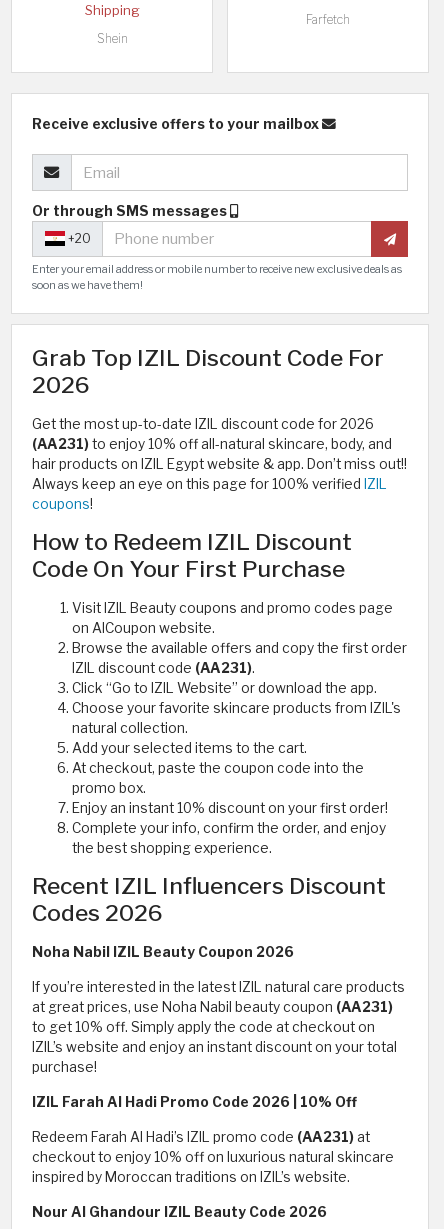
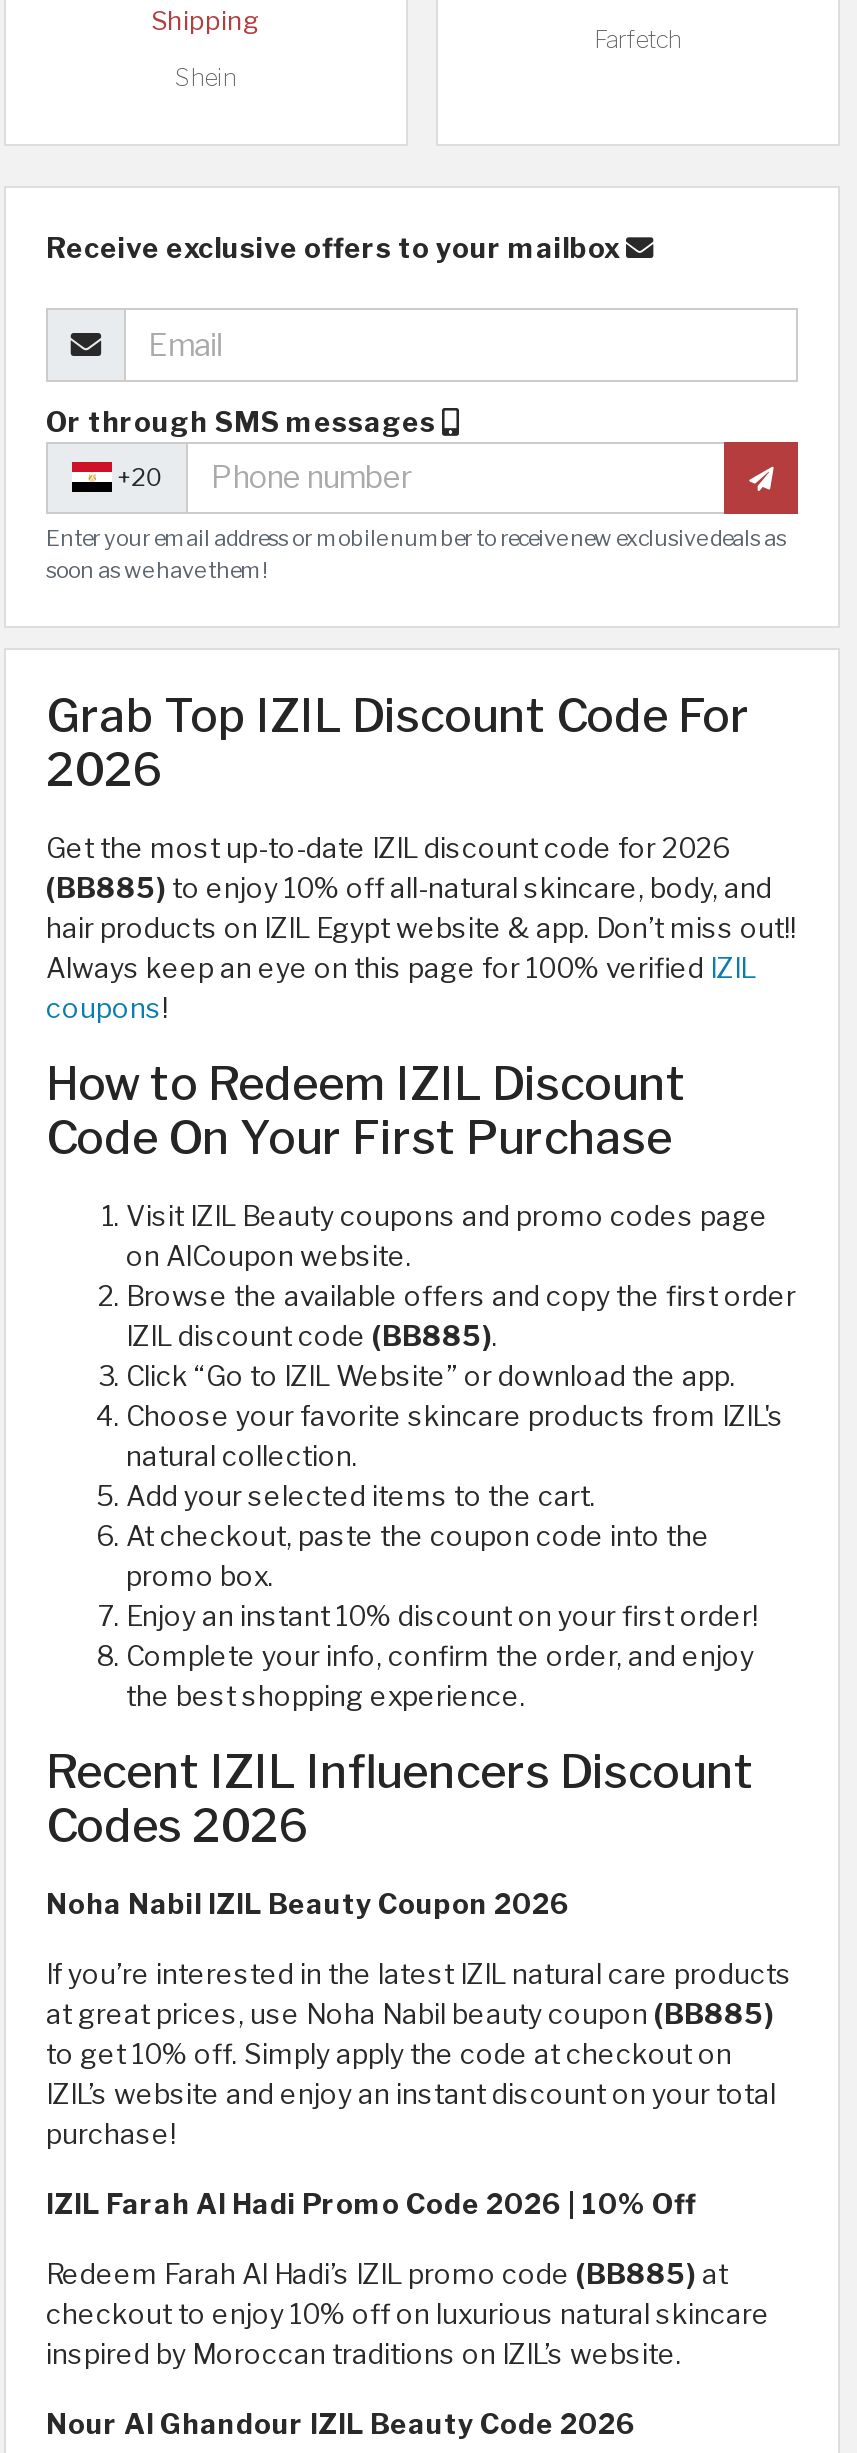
- (AA231) to enjoy 10% off all-natural skincare, body, and
+ (BB885) to enjoy 10% off all-natural skincare, body, and

- IZIL discount code (AA231).
+ IZIL discount code (BB885).

- at great prices, use Noha Nabil beauty coupon (AA231)
+ at great prices, use Noha Nabil beauty coupon (BB885)

- Redeem Farah Al Hadi’s IZIL promo code (AA231) at
+ Redeem Farah Al Hadi’s IZIL promo code (BB885) at
